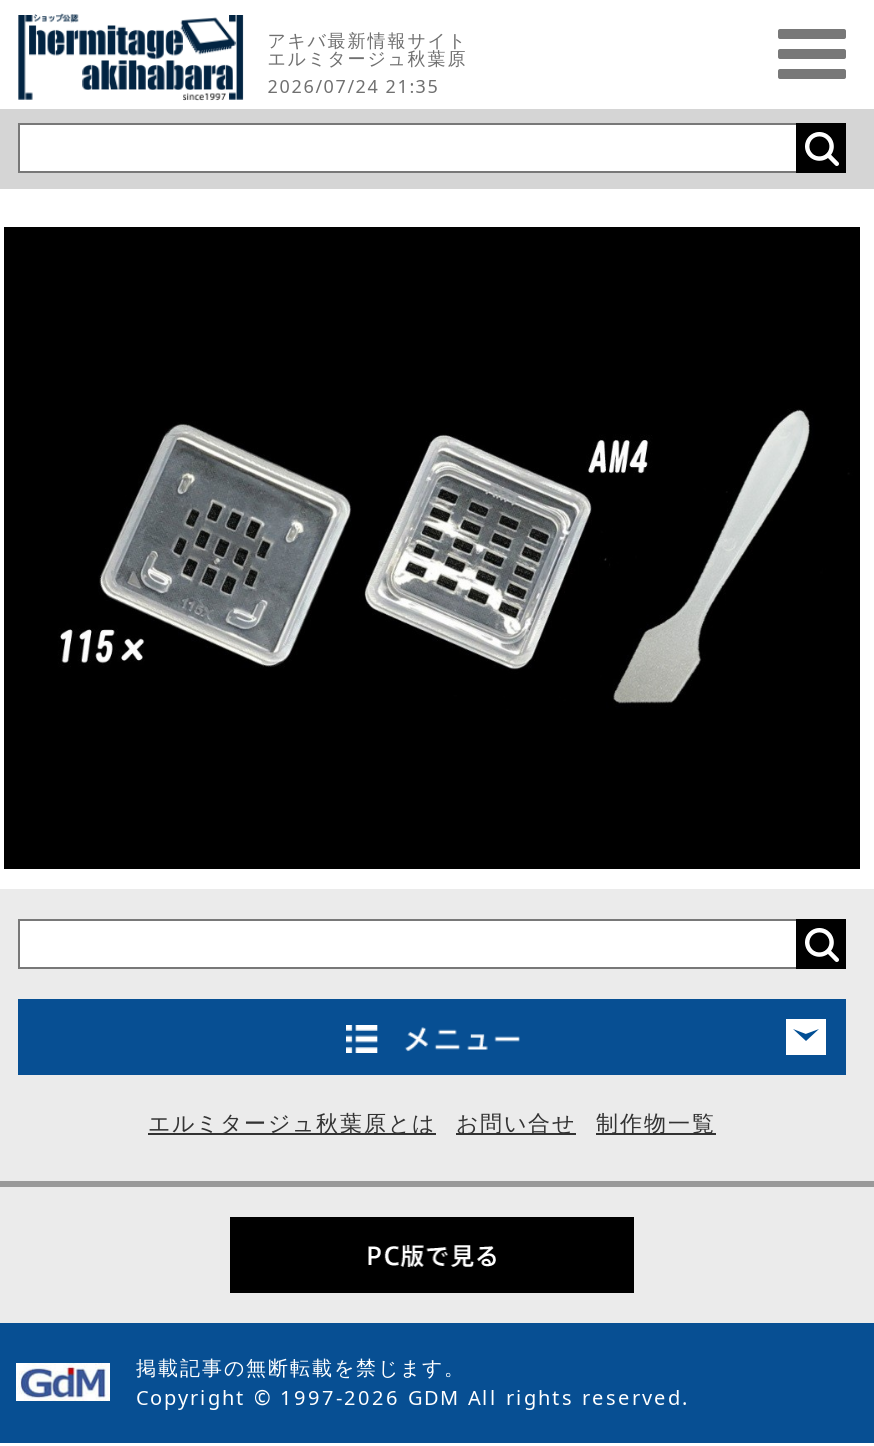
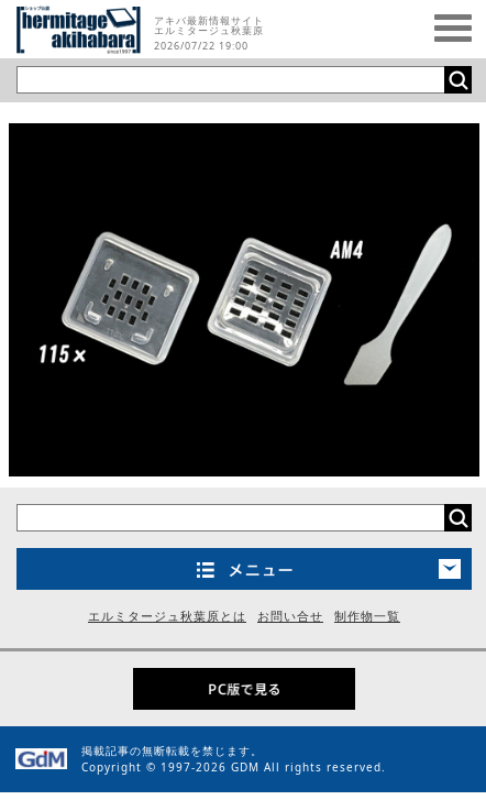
- 2026/07/24 21:35
+ 2026/07/22 19:00
